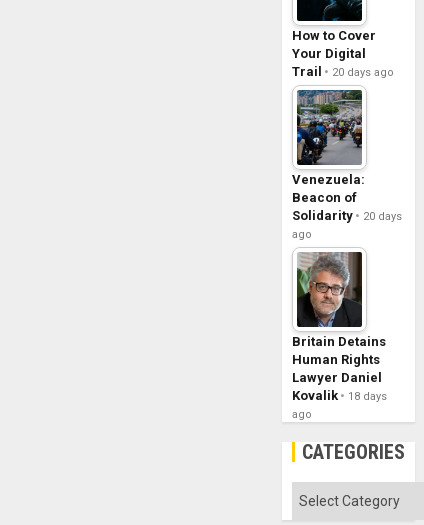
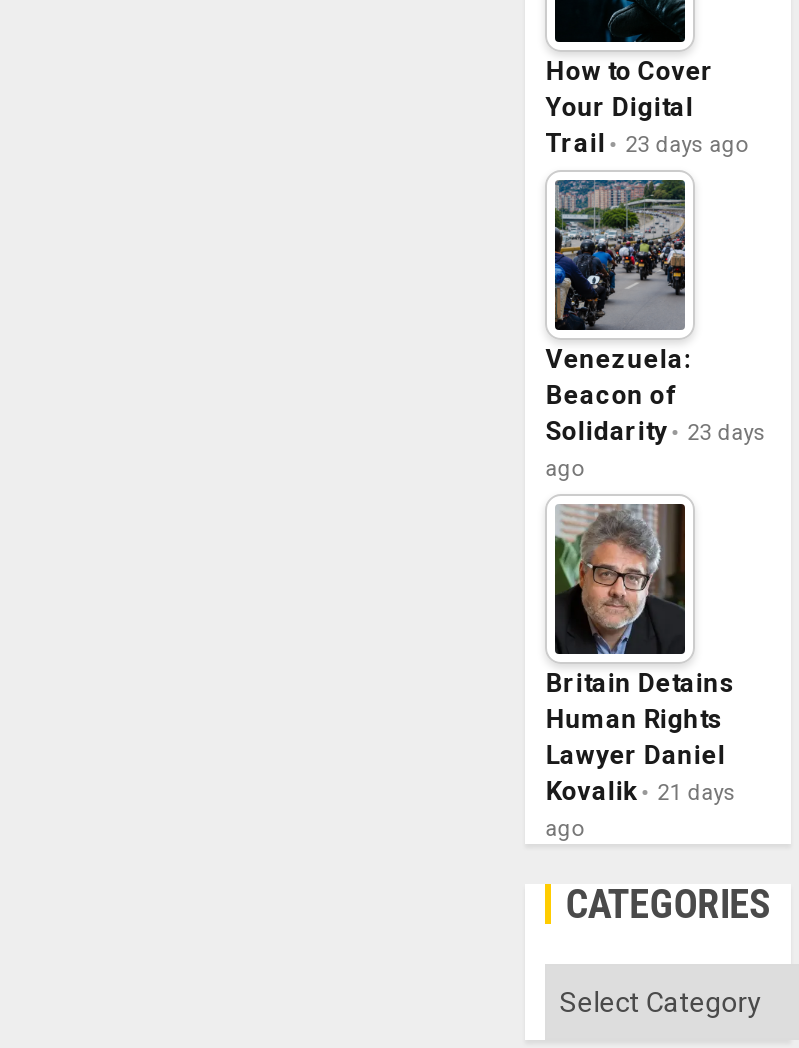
- Trail 20 days ago
+ Trail 23 days ago

- Solidarity 20 days
+ Solidarity 23 days

- Kovalik 18 days
+ Kovalik 21 days
